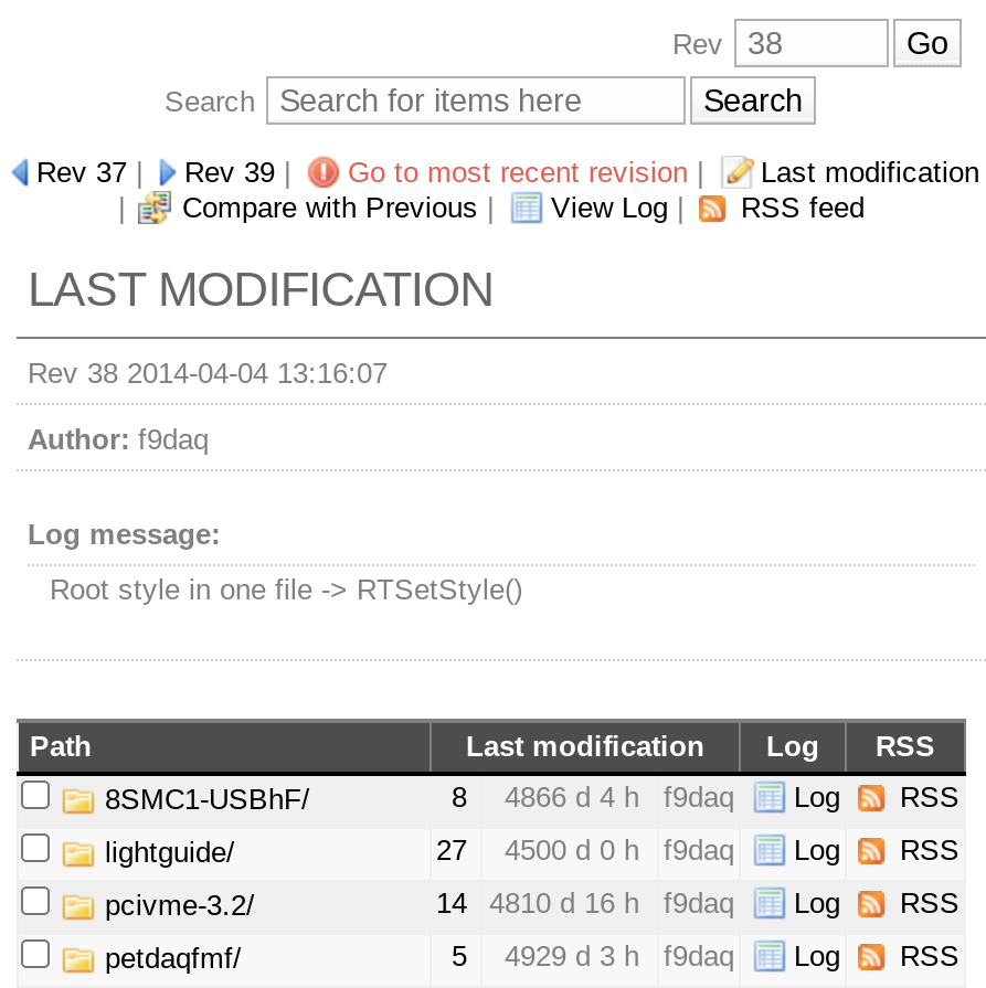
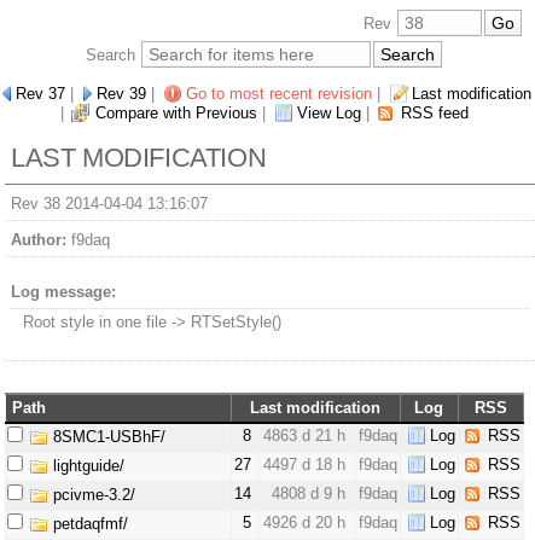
- 8 4866 d 4 h f9daq Log RSS
+ 8 4863 d 21 h f9daq Log RSS

- 27 4500 d 0 h f9daq Log RSS
+ 27 4497 d 18 h f9daq Log RSS

- 14 4810 d 16 h f9daq Log RSS
+ 14 4808 d 9 h f9daq Log RSS

- 5 4929 d 3 h f9daq Log RSS
+ 5 4926 d 20 h f9daq Log RSS
